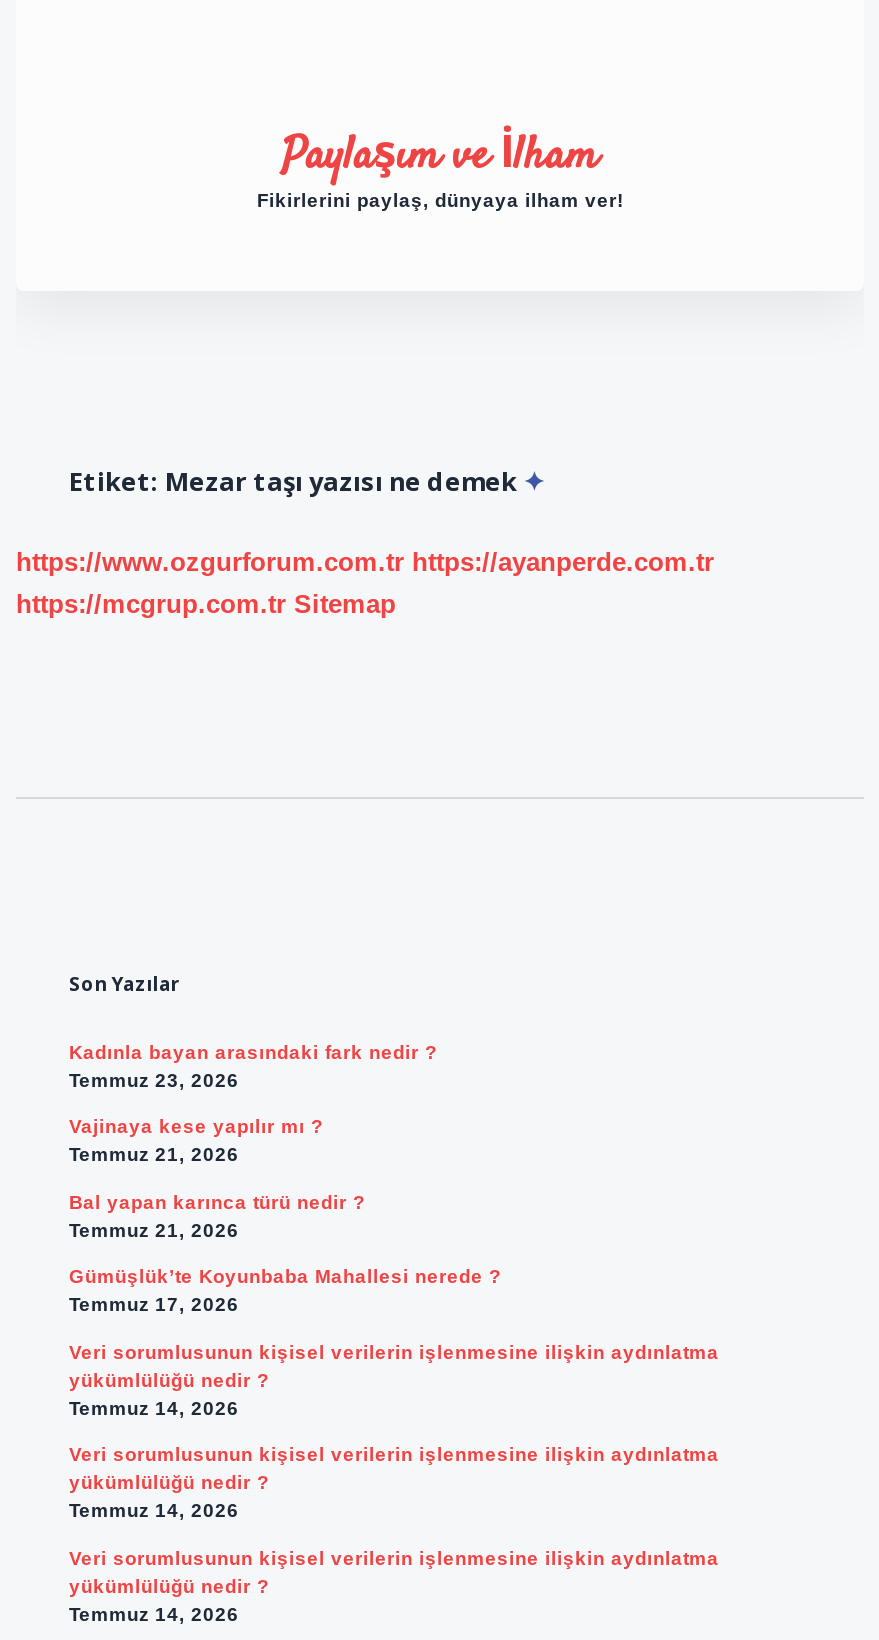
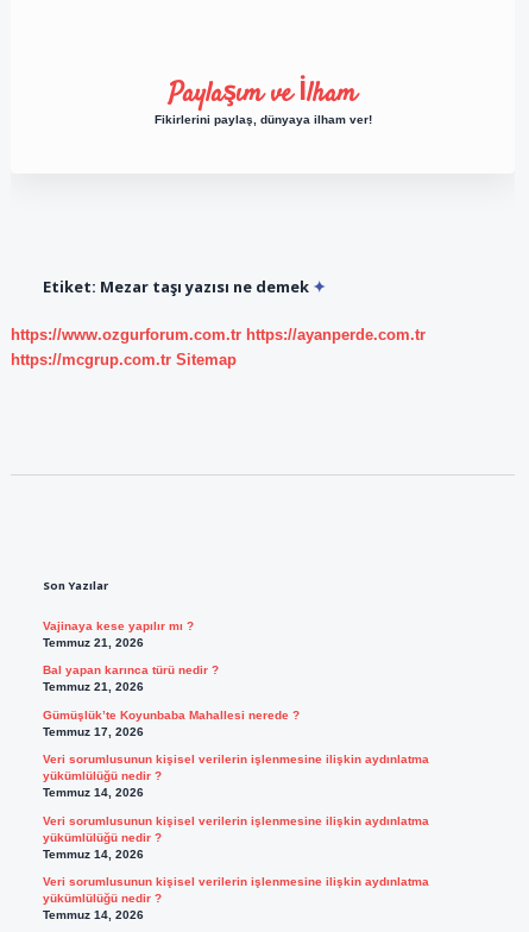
- Kadınla bayan arasındaki fark nedir ?
- Temmuz 23, 2026
